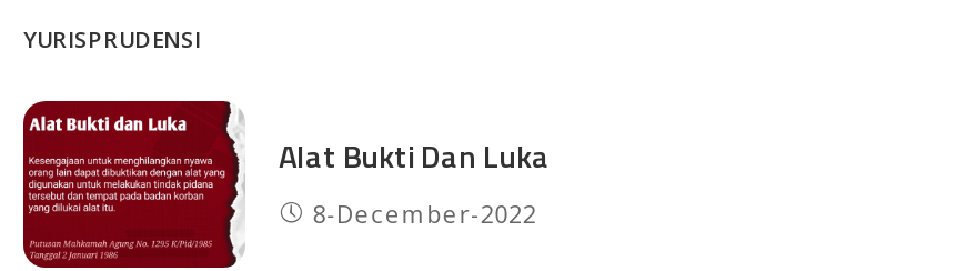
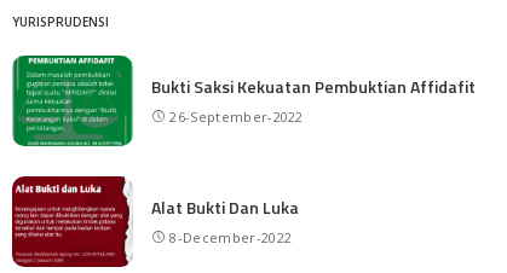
+ [image]
+ Bukti Saksi Kekuatan Pembuktian Affidafit
+ 26-September-2022
